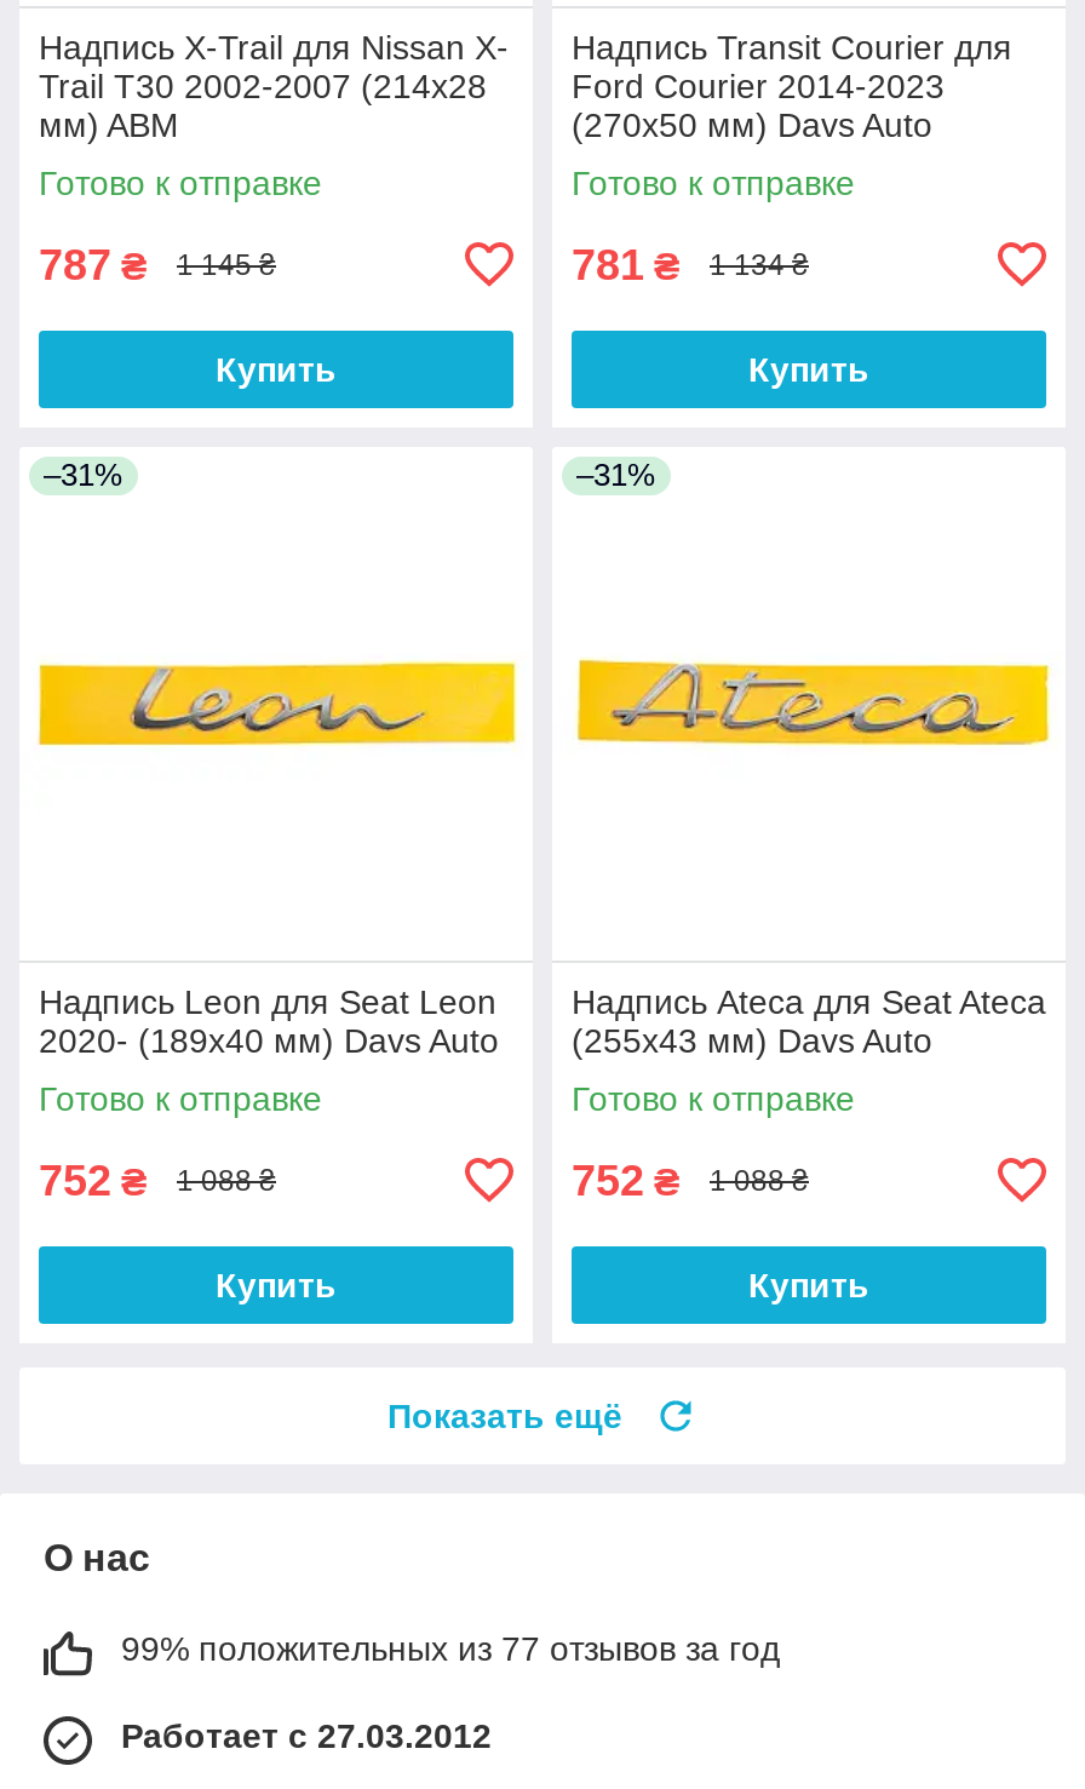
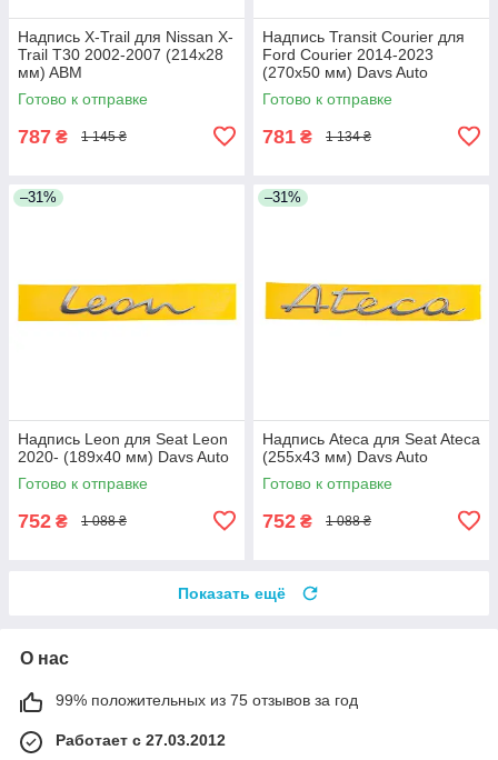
- Купить

- Купить

- Купить

- Купить

- 99% положительных из 77 отзывов за год
+ 99% положительных из 75 отзывов за год
